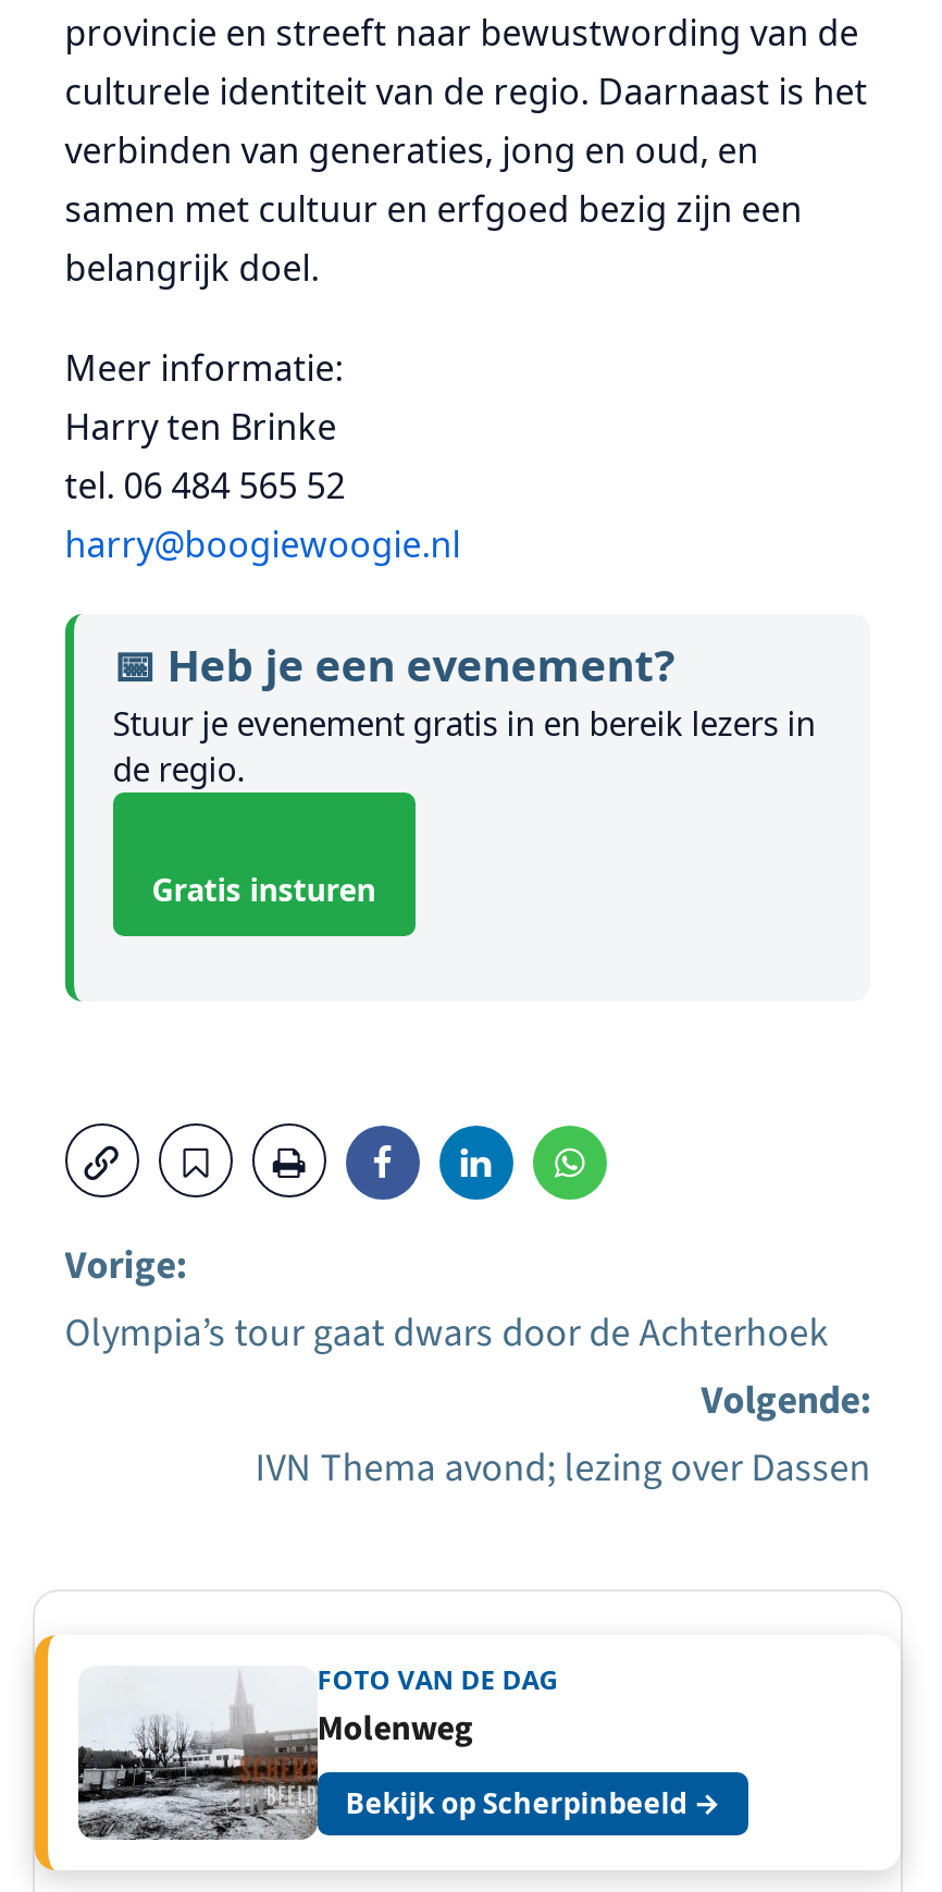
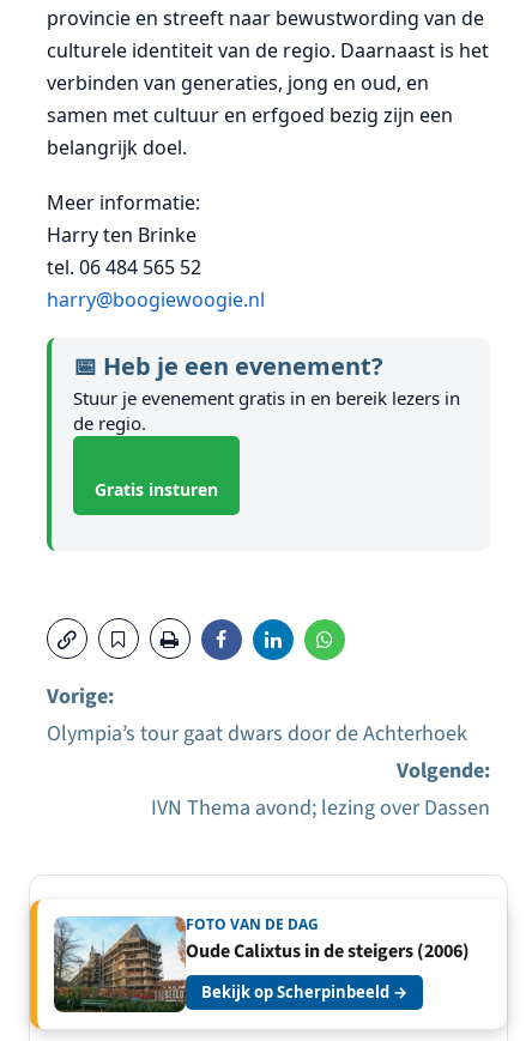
- [image]
- Molenweg
+ [image]
+ Oude Calixtus in de steigers (2006)
